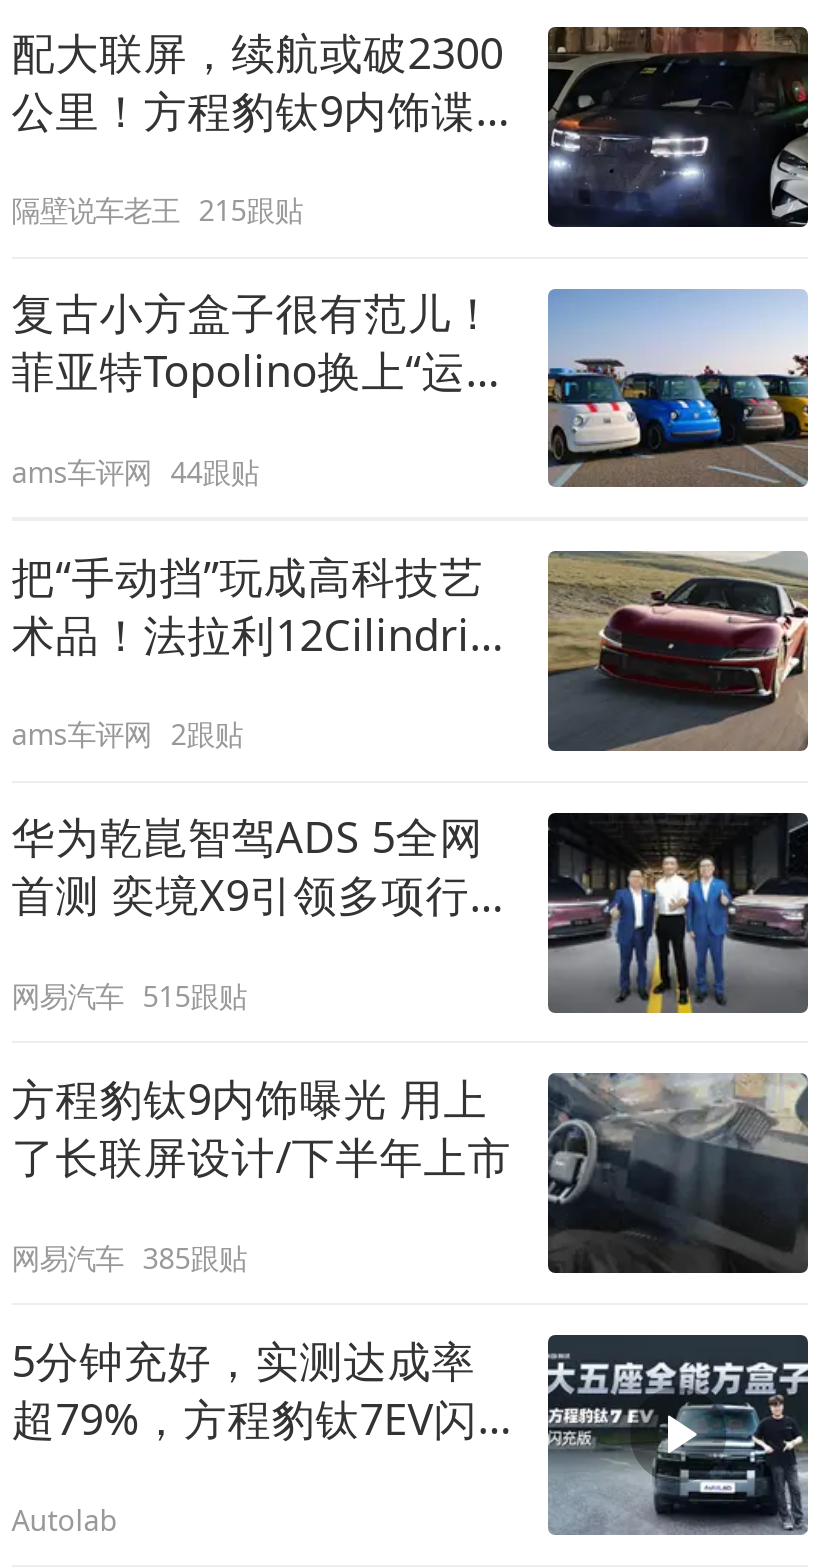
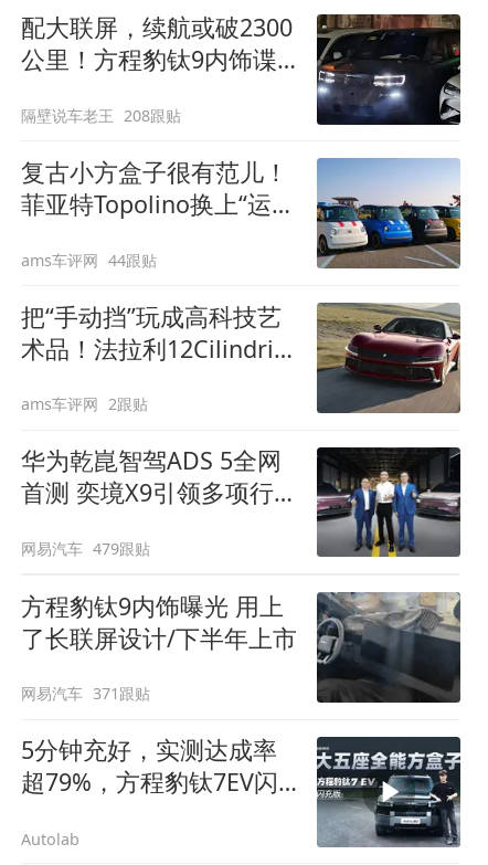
- 隔壁说车老王 215跟贴
+ 隔壁说车老王 208跟贴

- 网易汽车 515跟贴
+ 网易汽车 479跟贴

- 网易汽车 385跟贴
+ 网易汽车 371跟贴
